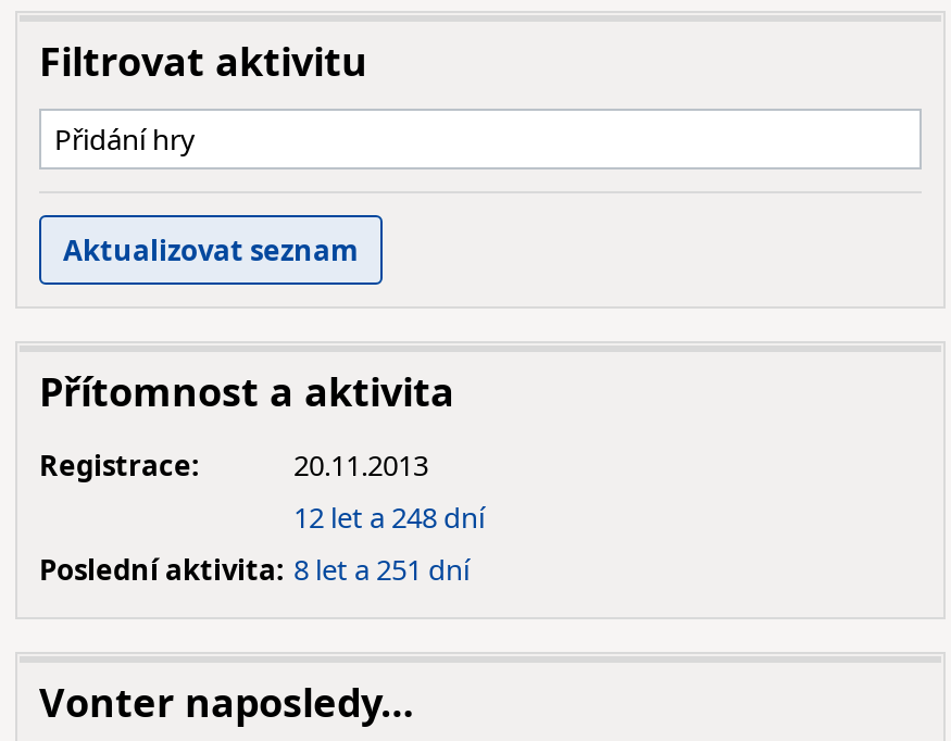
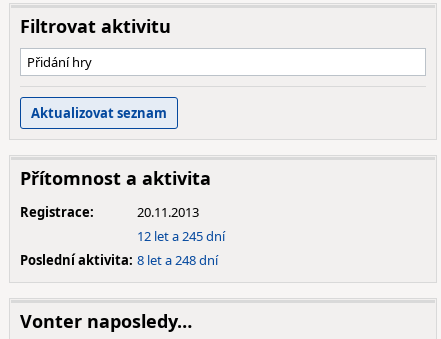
- 12 let a 248 dní
+ 12 let a 245 dní

- Poslední aktivita: 8 let a 251 dní
+ Poslední aktivita: 8 let a 248 dní
